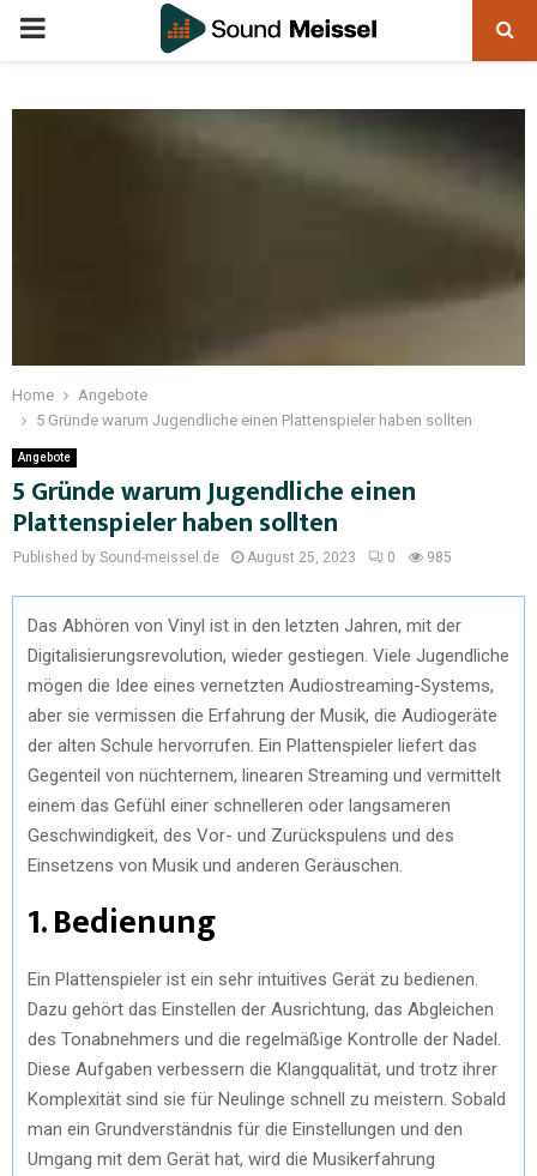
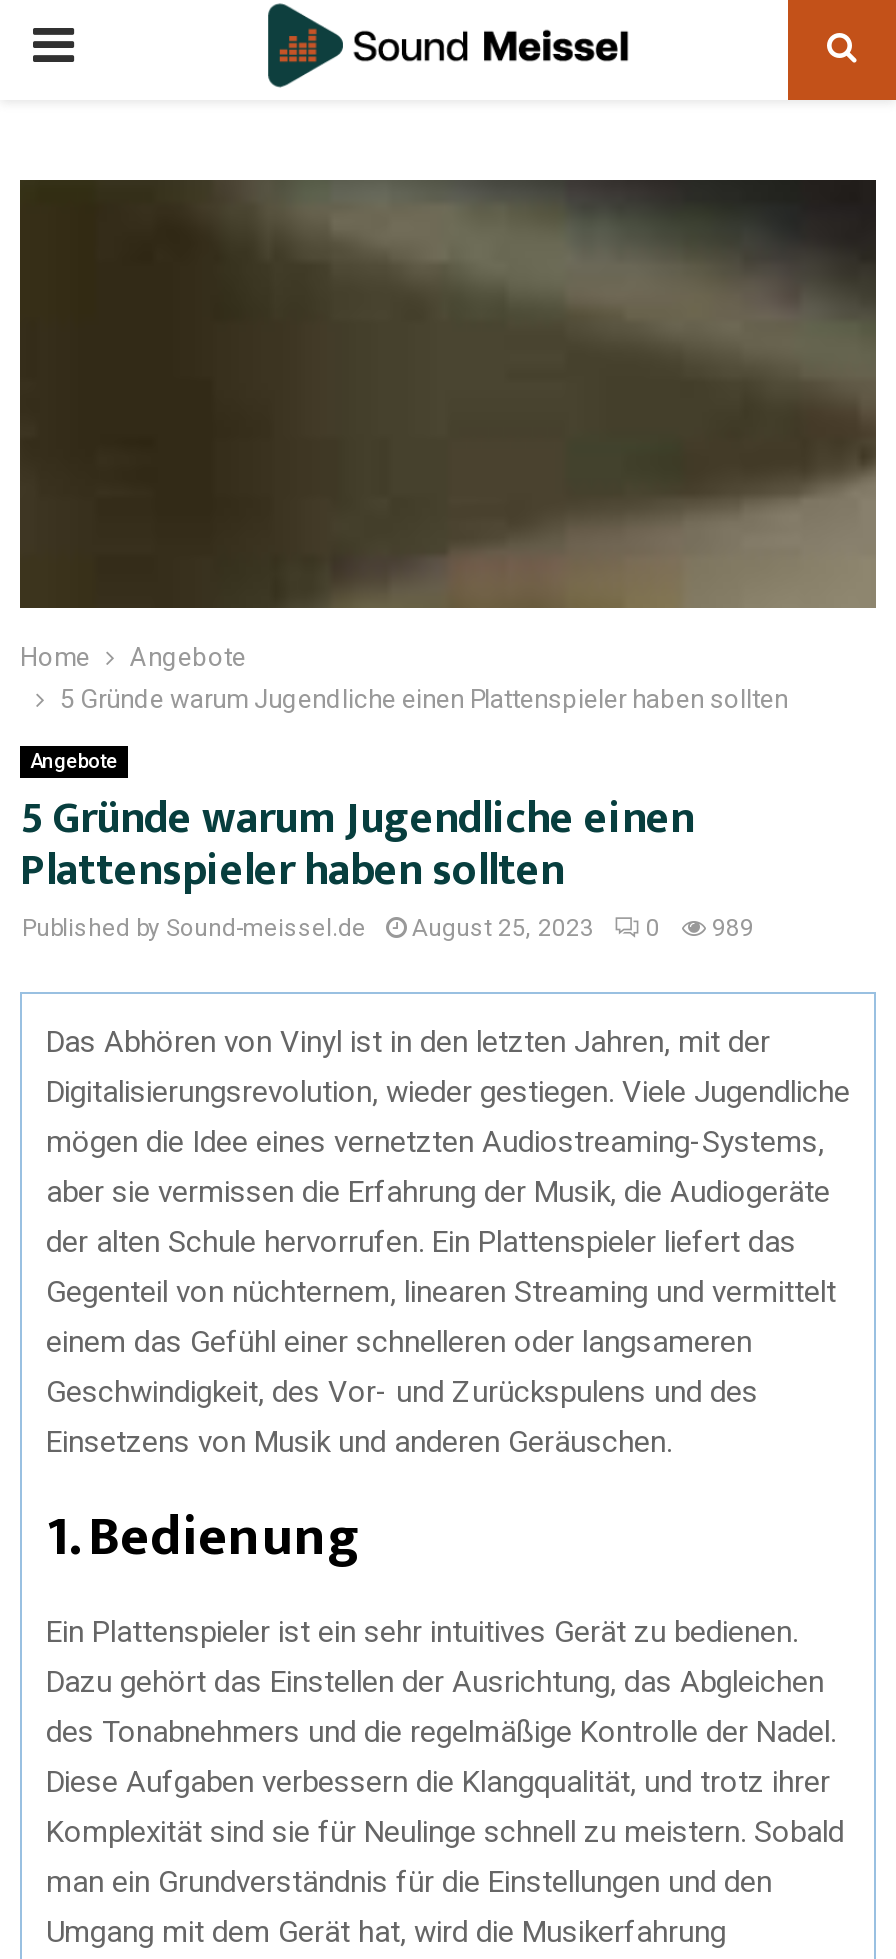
- Published by Sound-meissel.de August 25, 2023 0 985
+ Published by Sound-meissel.de August 25, 2023 0 989
